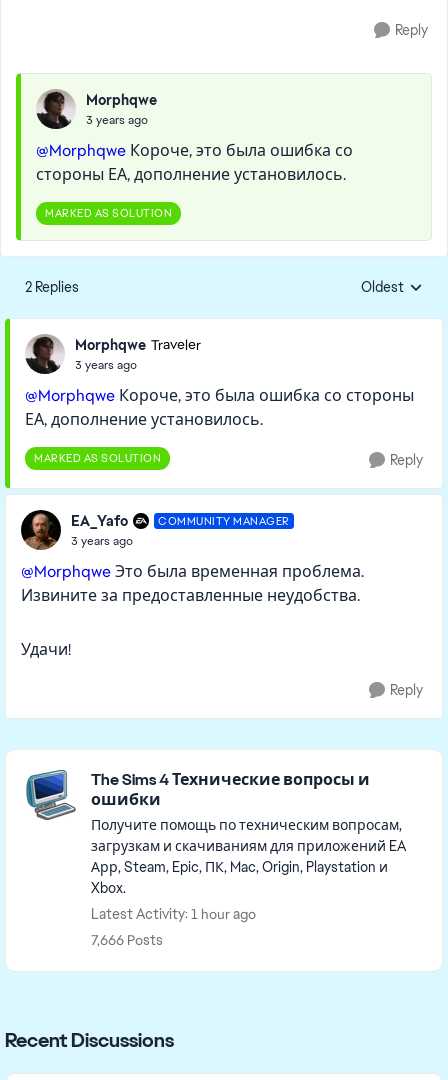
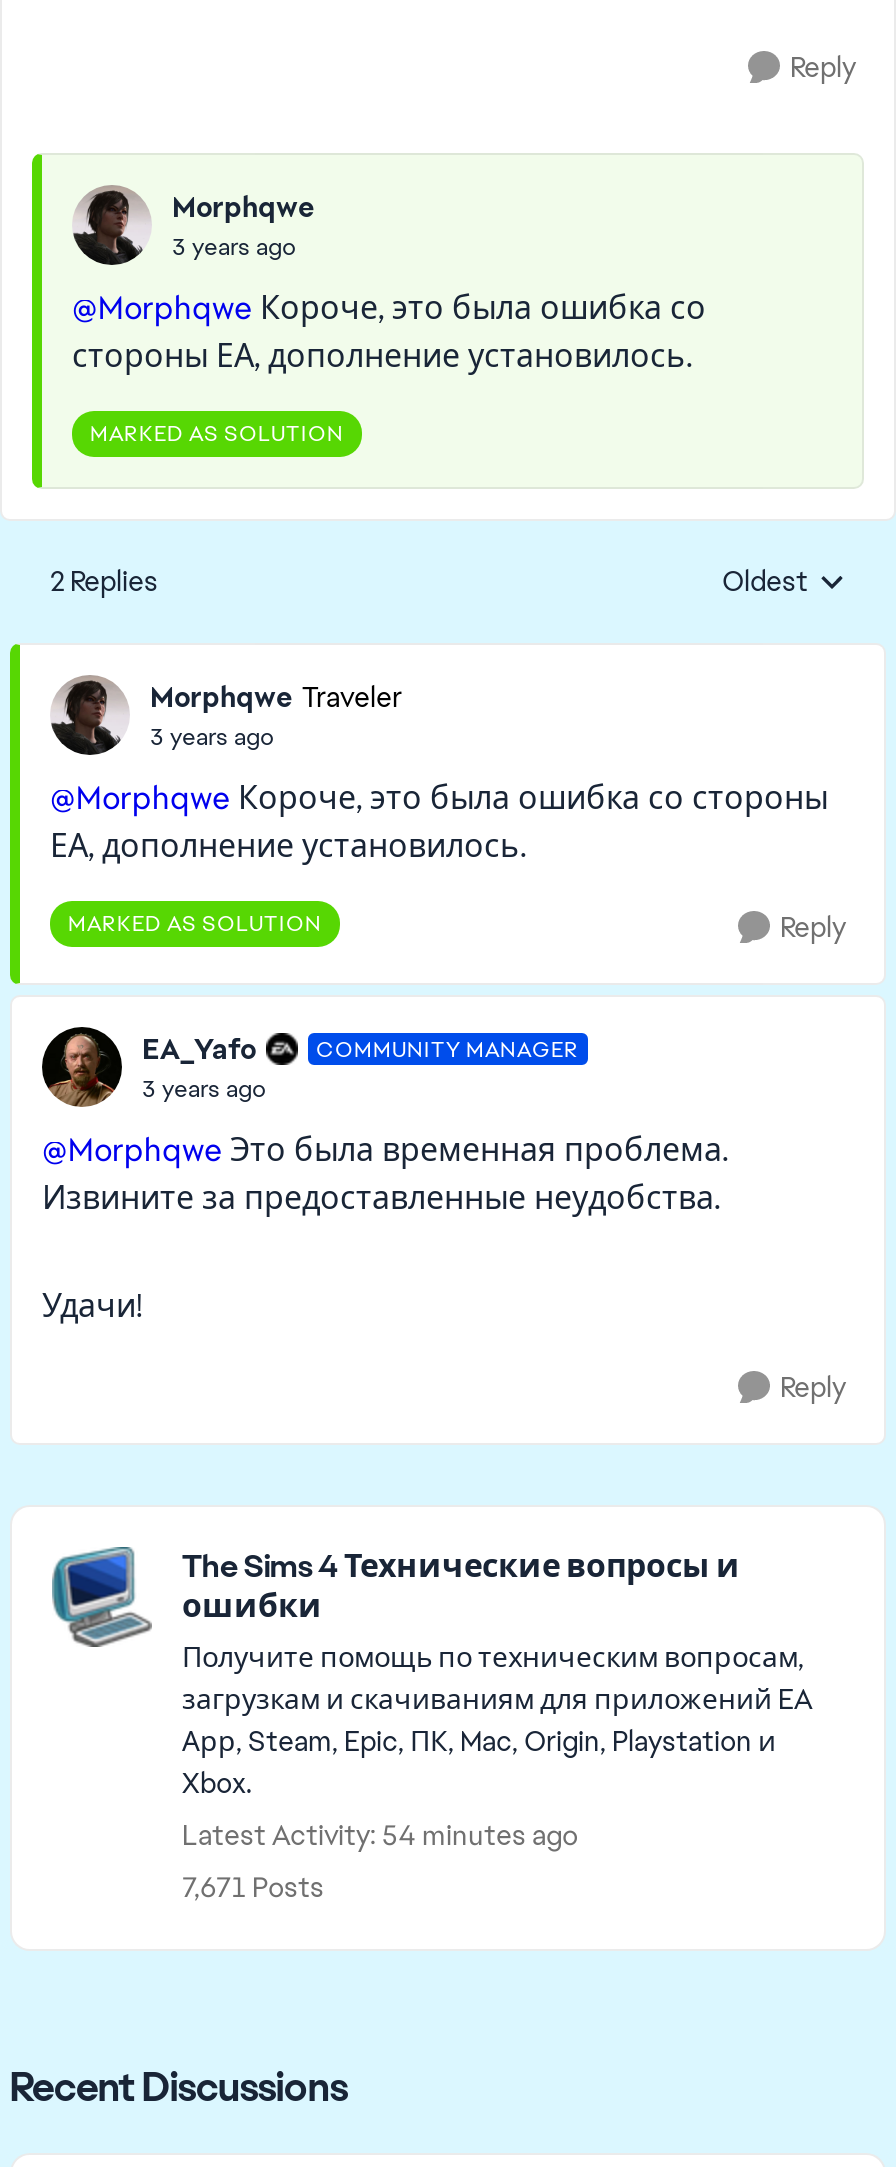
- Latest Activity: 1 hour ago
+ Latest Activity: 54 minutes ago

- 7,666 Posts
+ 7,671 Posts
